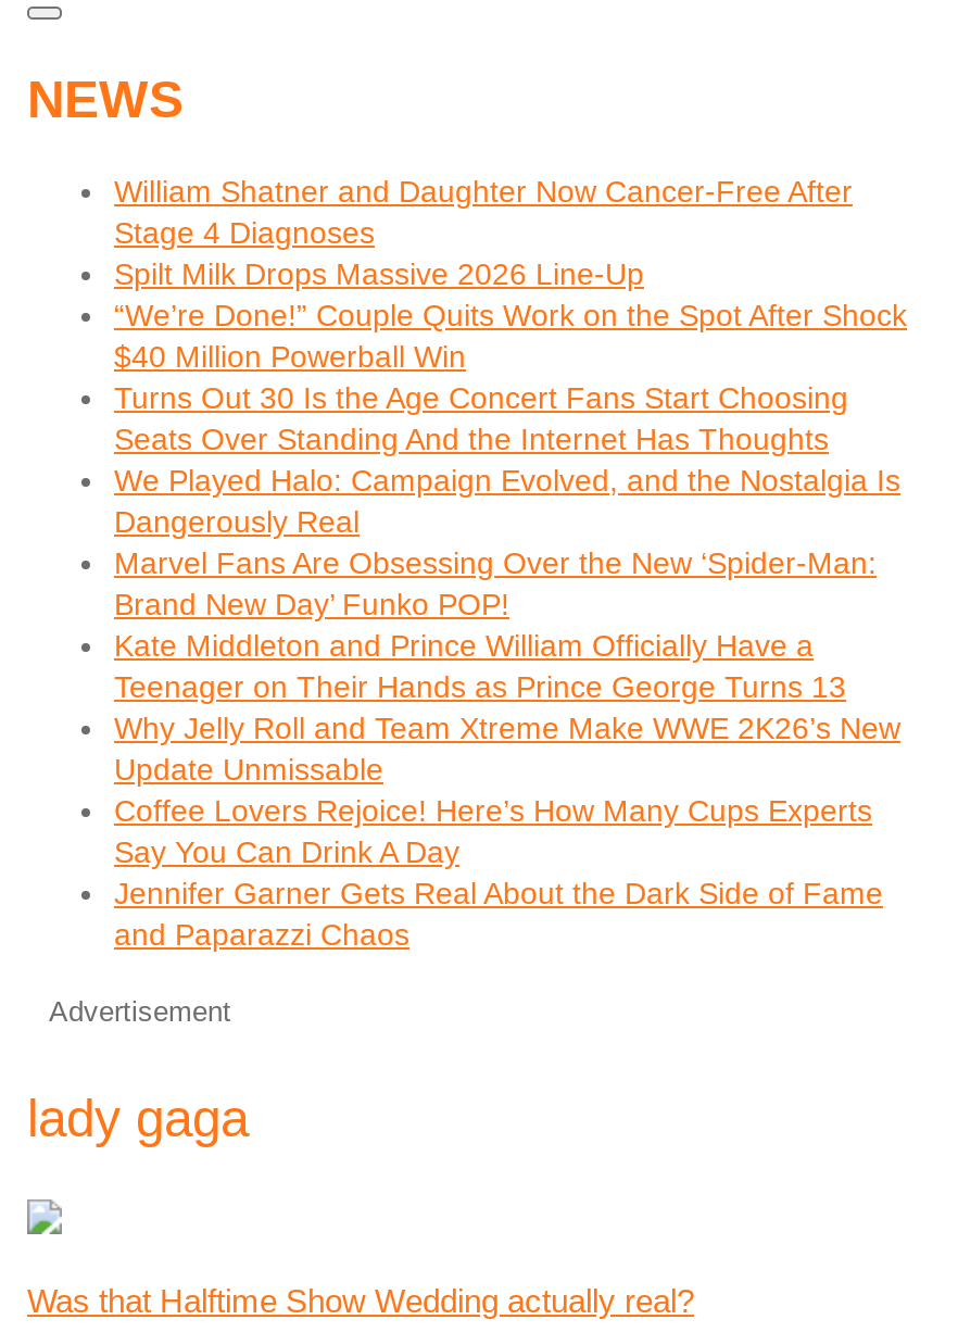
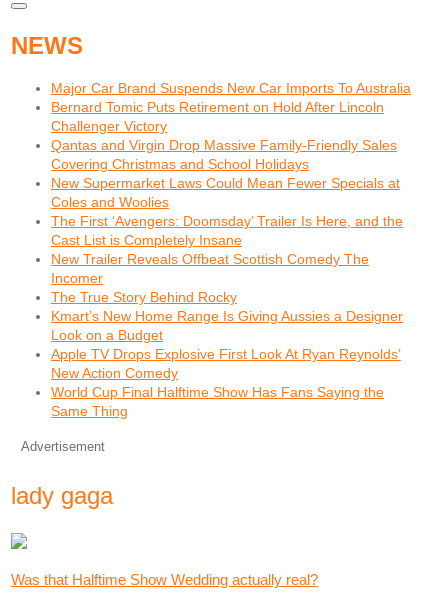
- William Shatner and Daughter Now Cancer-Free After
- Stage 4 Diagnoses
- Spilt Milk Drops Massive 2026 Line-Up
- “We’re Done!” Couple Quits Work on the Spot After Shock
- $40 Million Powerball Win
- Turns Out 30 Is the Age Concert Fans Start Choosing
- Seats Over Standing And the Internet Has Thoughts
- We Played Halo: Campaign Evolved, and the Nostalgia Is
- Dangerously Real
- Marvel Fans Are Obsessing Over the New ‘Spider-Man:
- Brand New Day’ Funko POP!
- Kate Middleton and Prince William Officially Have a
- Teenager on Their Hands as Prince George Turns 13
- Why Jelly Roll and Team Xtreme Make WWE 2K26’s New
- Update Unmissable
- Coffee Lovers Rejoice! Here’s How Many Cups Experts
- Say You Can Drink A Day
- Jennifer Garner Gets Real About the Dark Side of Fame
- and Paparazzi Chaos
+ Major Car Brand Suspends New Car Imports To Australia
+ Bernard Tomic Puts Retirement on Hold After Lincoln
+ Challenger Victory
+ Qantas and Virgin Drop Massive Family-Friendly Sales
+ Covering Christmas and School Holidays
+ New Supermarket Laws Could Mean Fewer Specials at
+ Coles and Woolies
+ The First ‘Avengers: Doomsday’ Trailer Is Here, and the
+ Cast List is Completely Insane
+ New Trailer Reveals Offbeat Scottish Comedy The
+ Incomer
+ The True Story Behind Rocky
+ Kmart’s New Home Range Is Giving Aussies a Designer
+ Look on a Budget
+ Apple TV Drops Explosive First Look At Ryan Reynolds’
+ New Action Comedy
+ World Cup Final Halftime Show Has Fans Saying the
+ Same Thing
